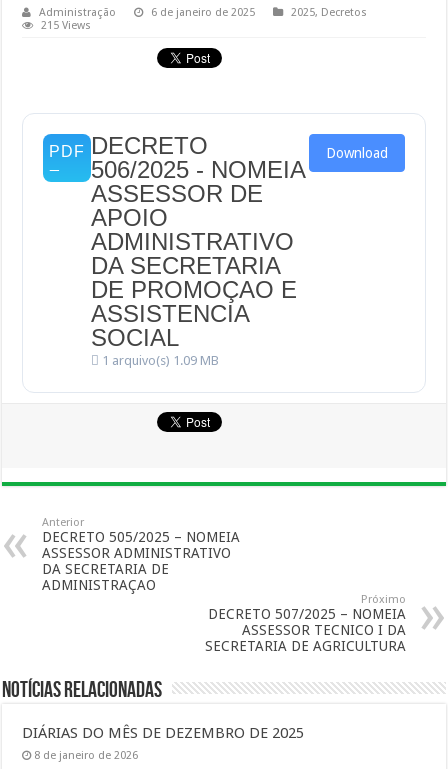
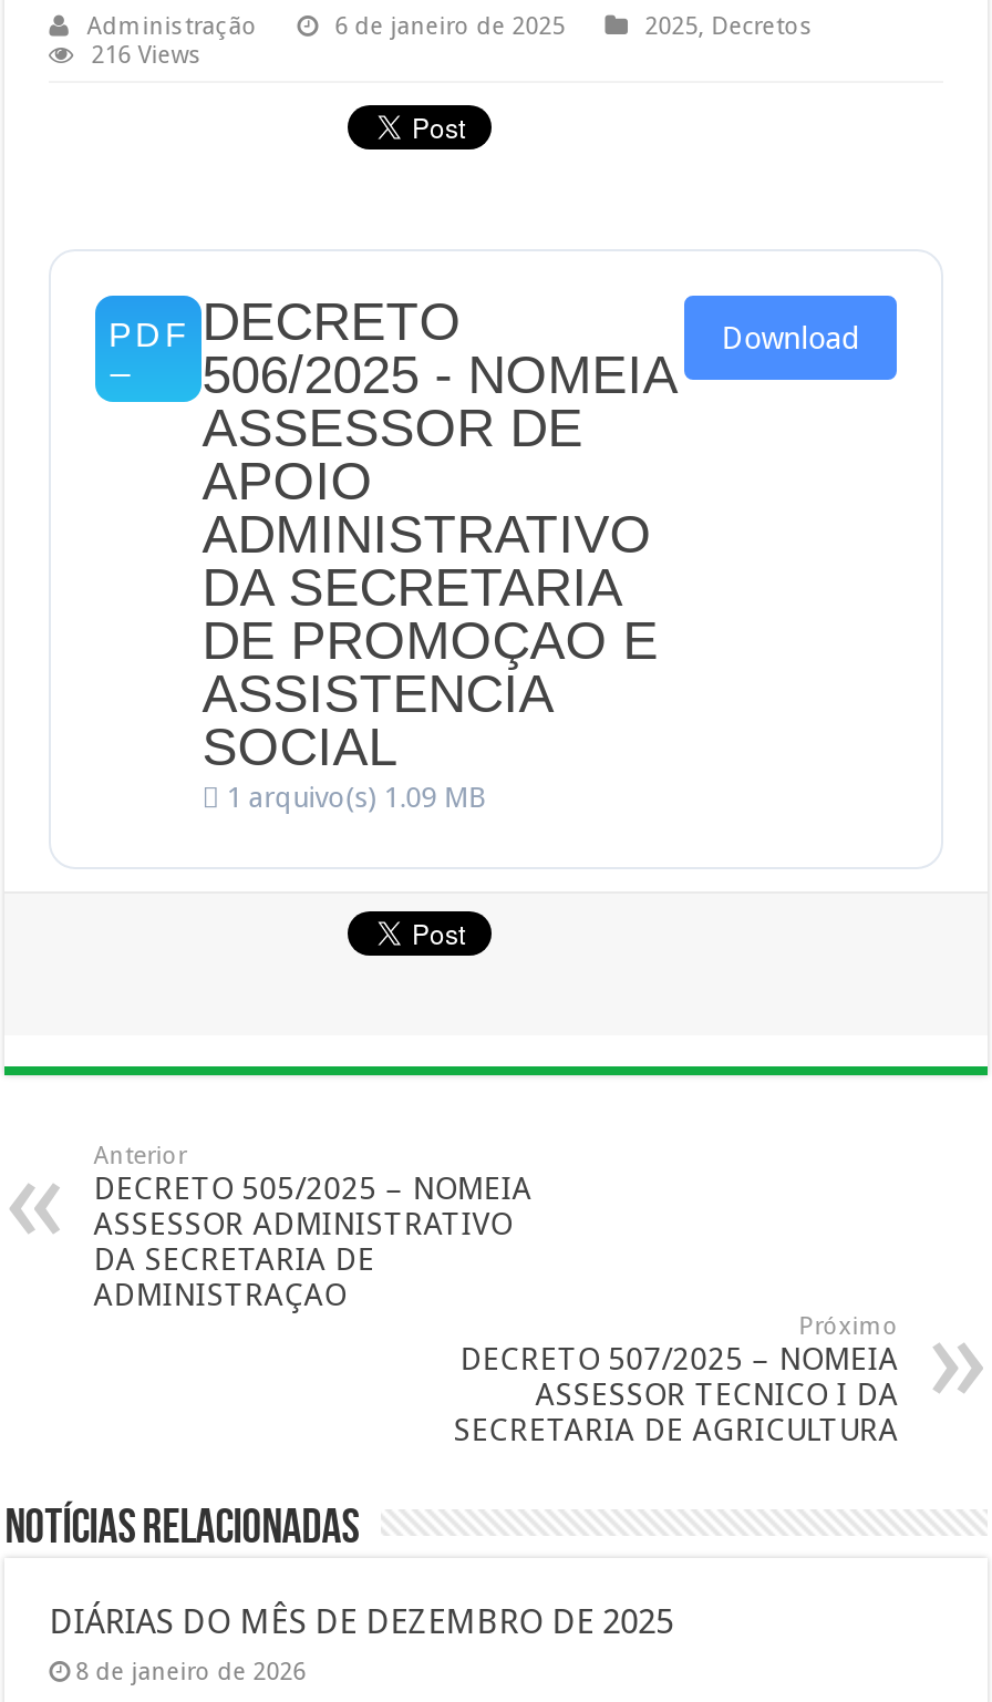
- 215 Views
+ 216 Views
